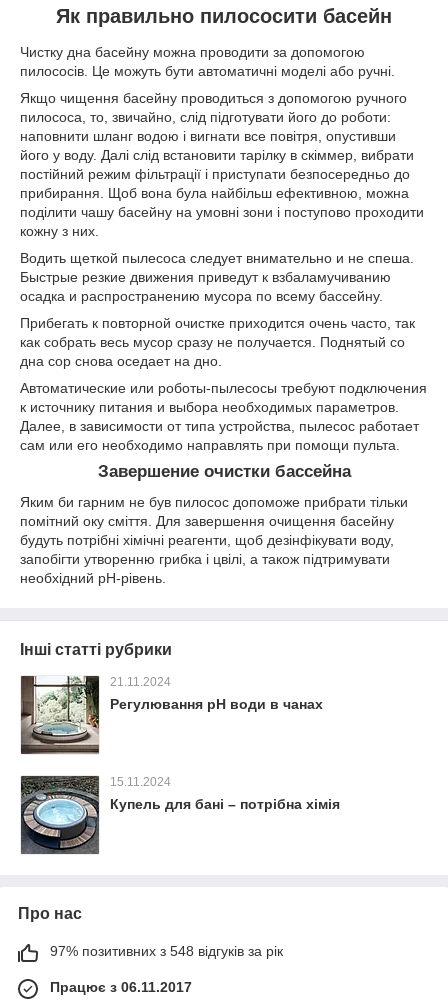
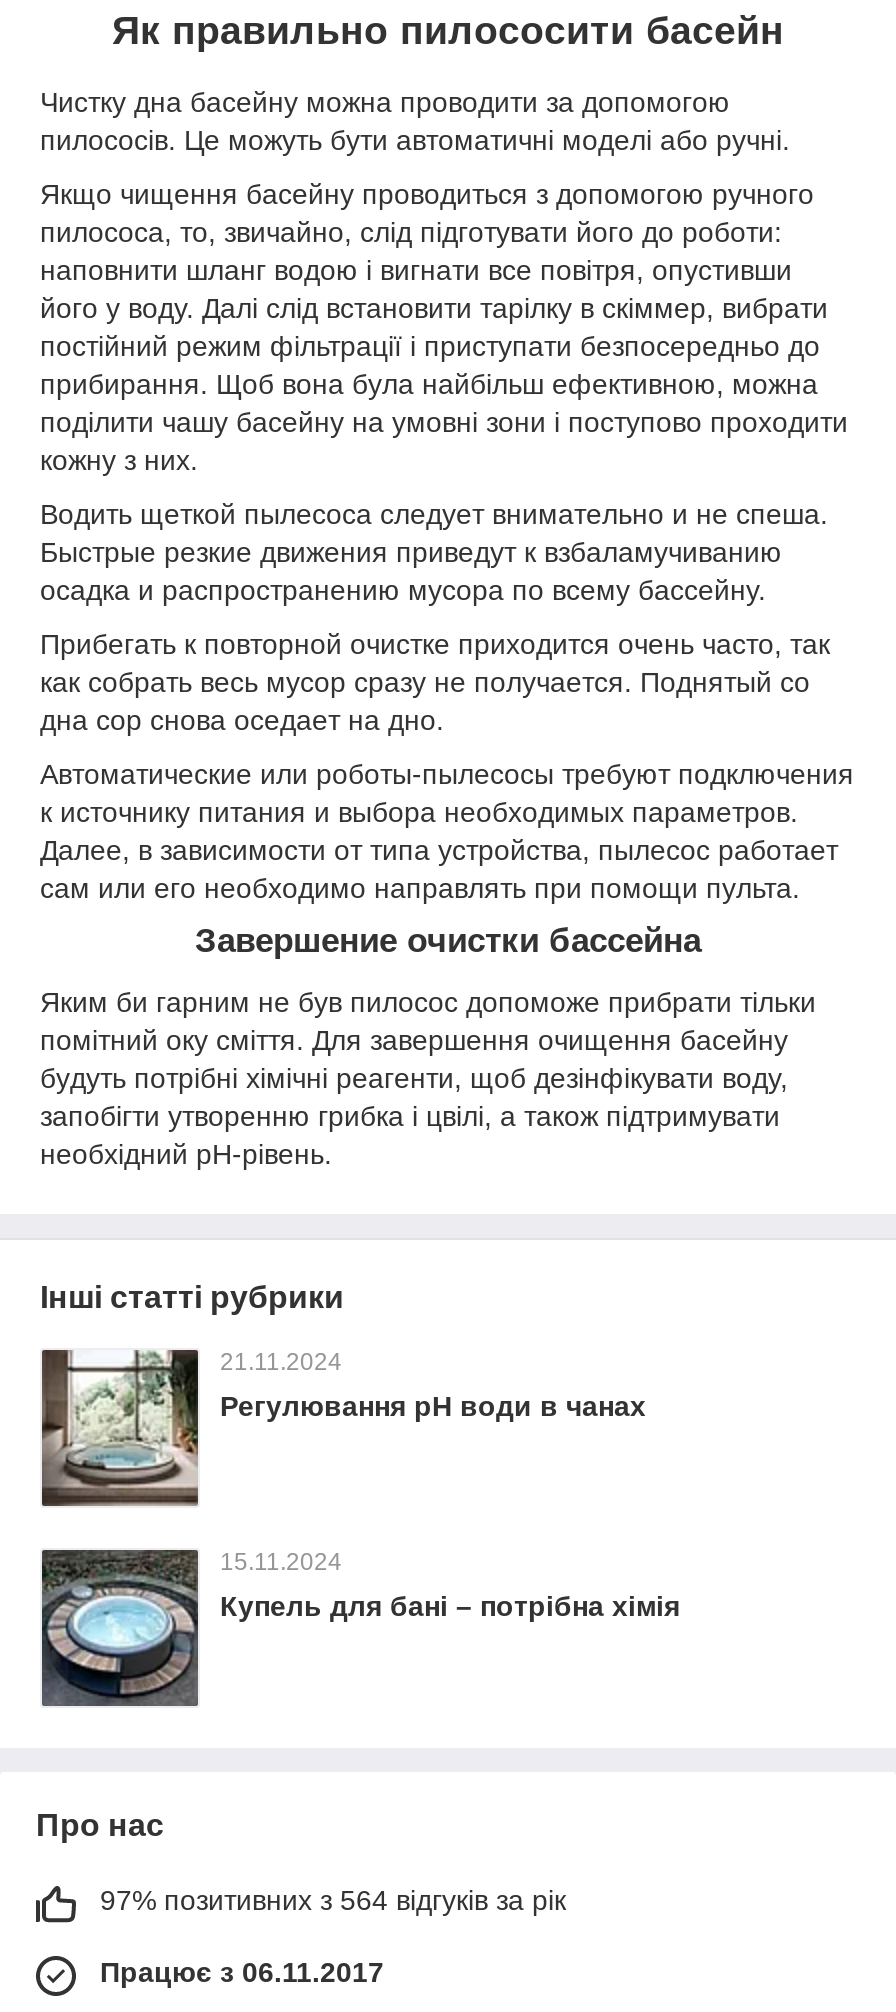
- 97% позитивних з 548 відгуків за рік
+ 97% позитивних з 564 відгуків за рік
